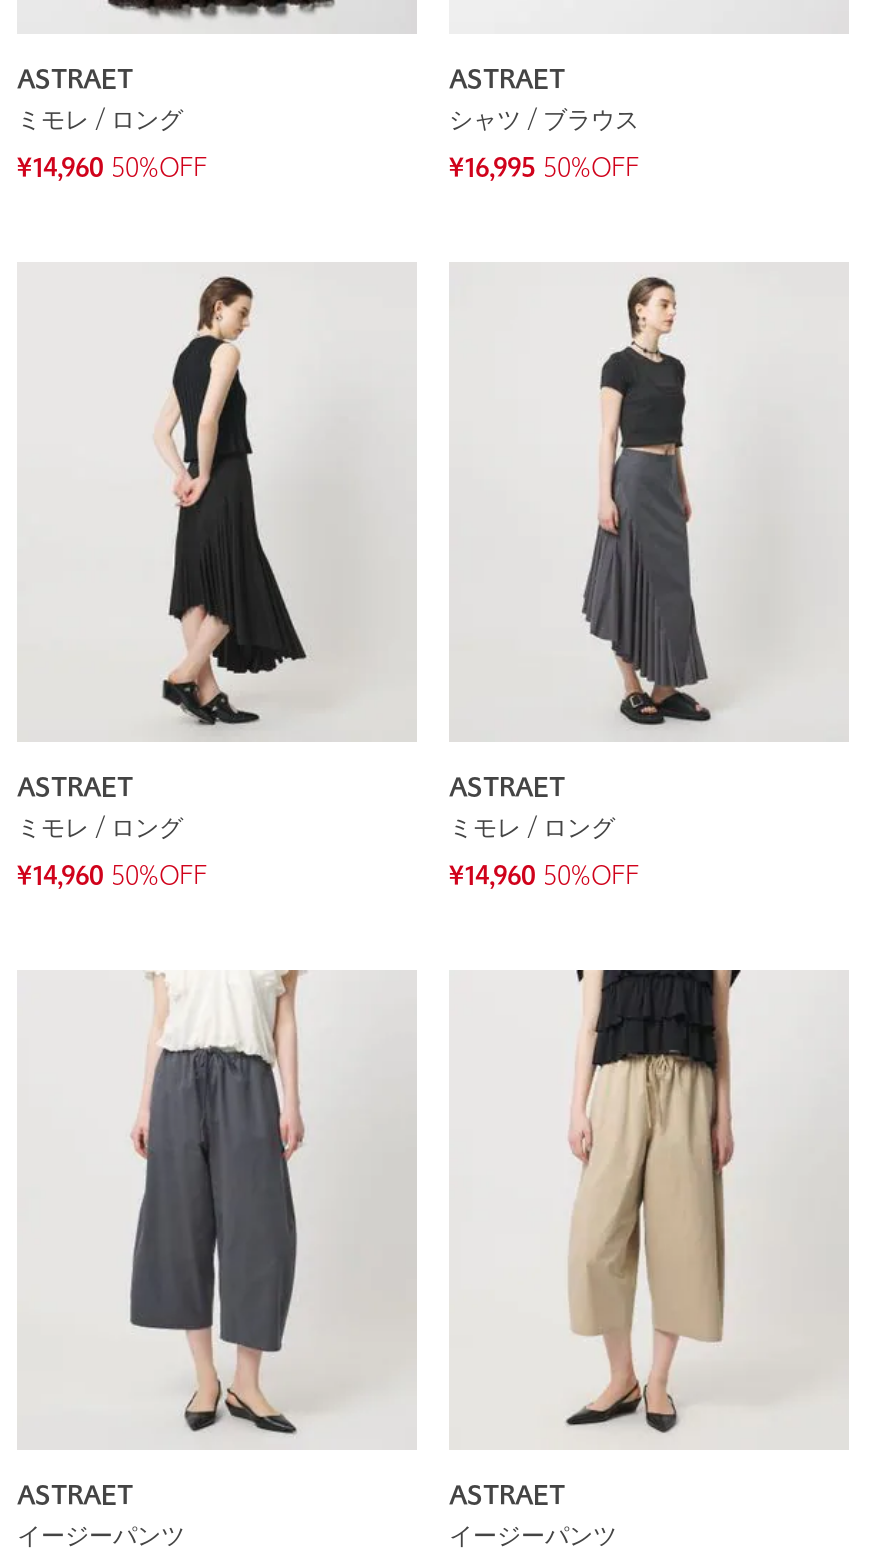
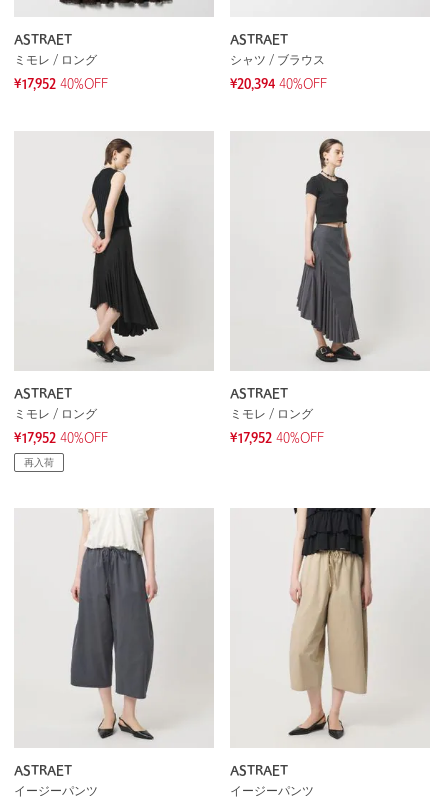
- ¥14,960 50%OFF
+ ¥17,952 40%OFF

- ¥16,995 50%OFF
+ ¥20,394 40%OFF

- ¥14,960 50%OFF
+ ¥17,952 40%OFF
+ 再入荷

- ¥14,960 50%OFF
+ ¥17,952 40%OFF
